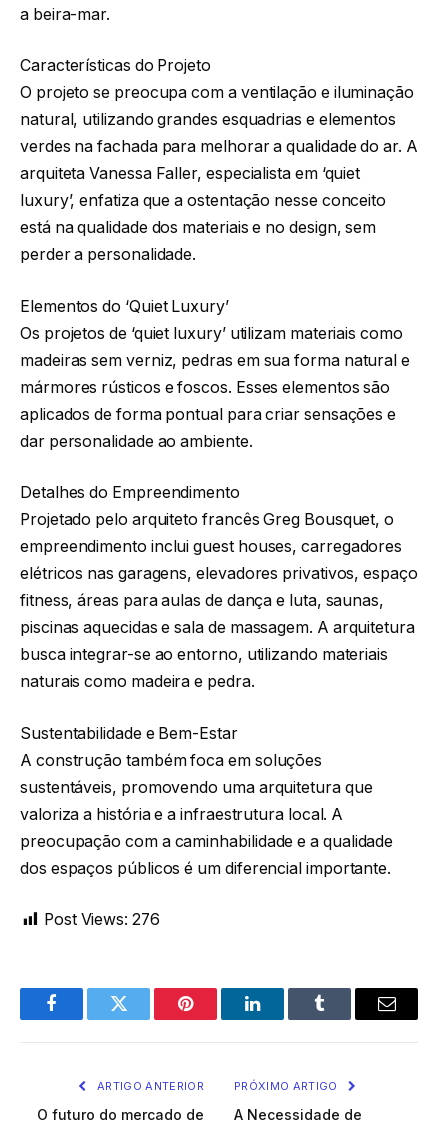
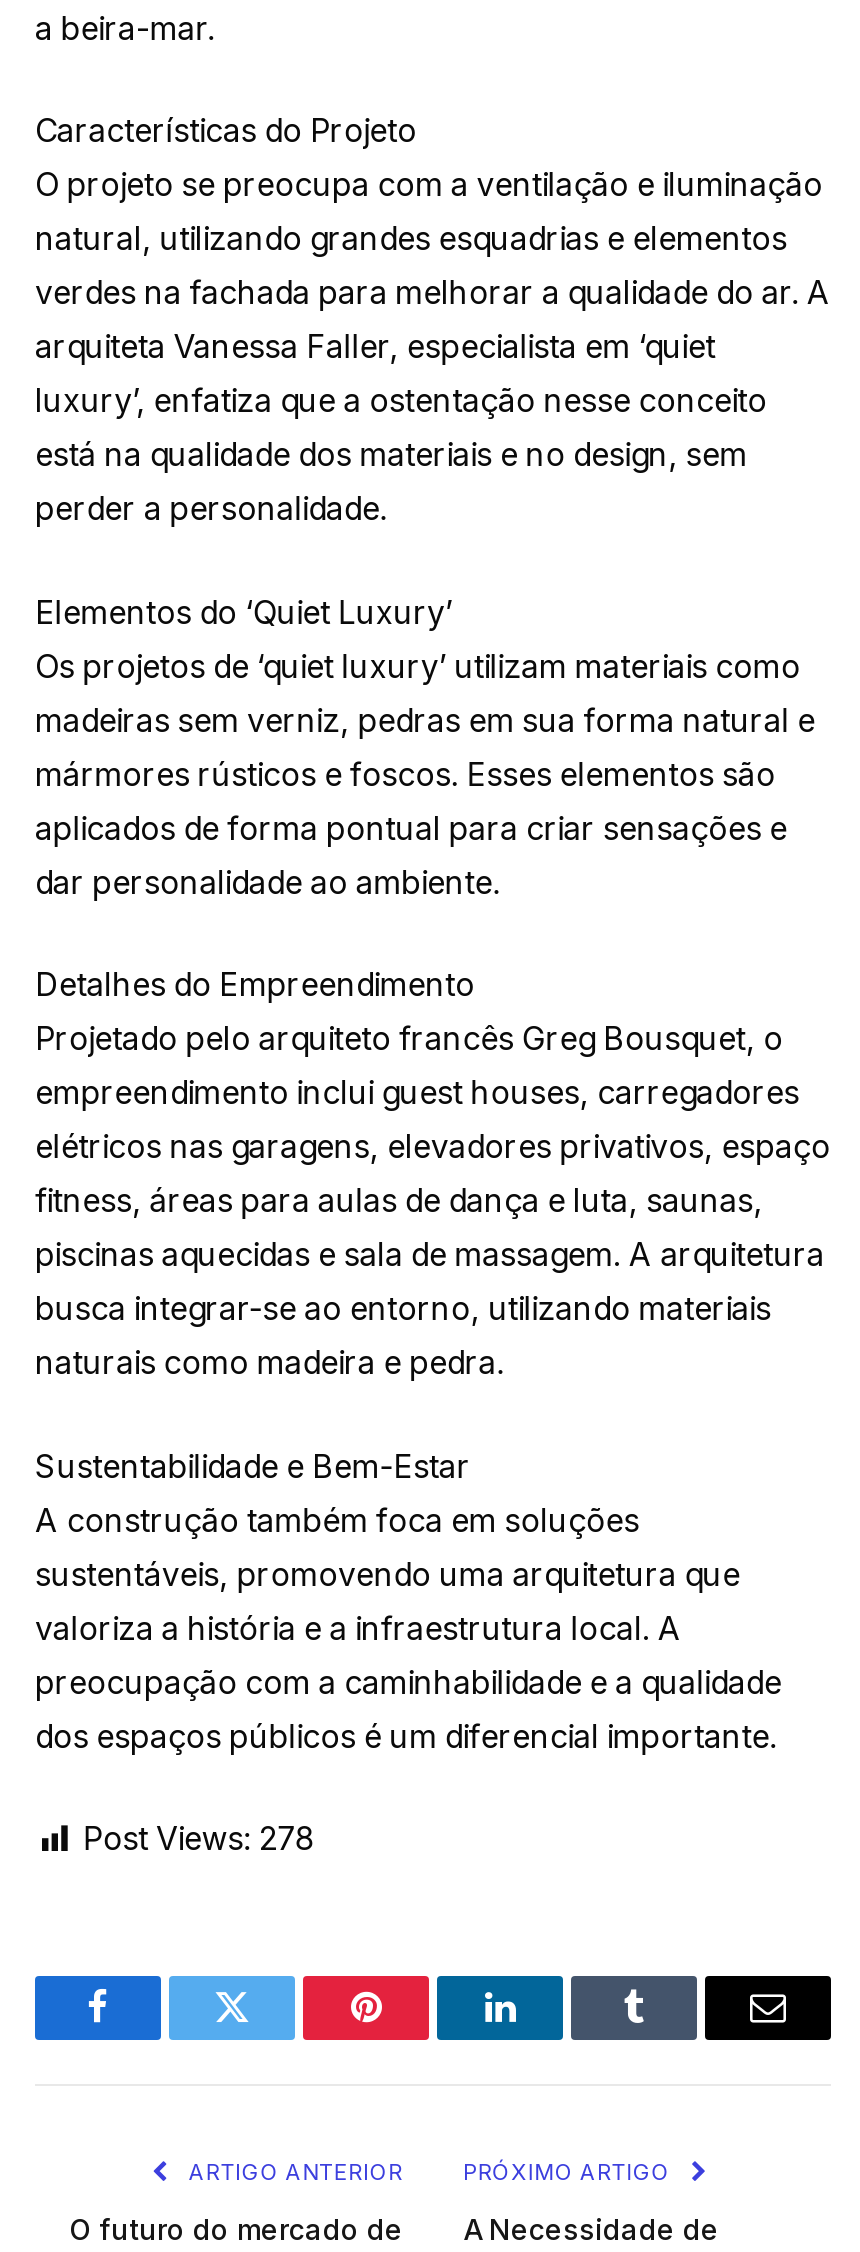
- Post Views: 276
+ Post Views: 278
